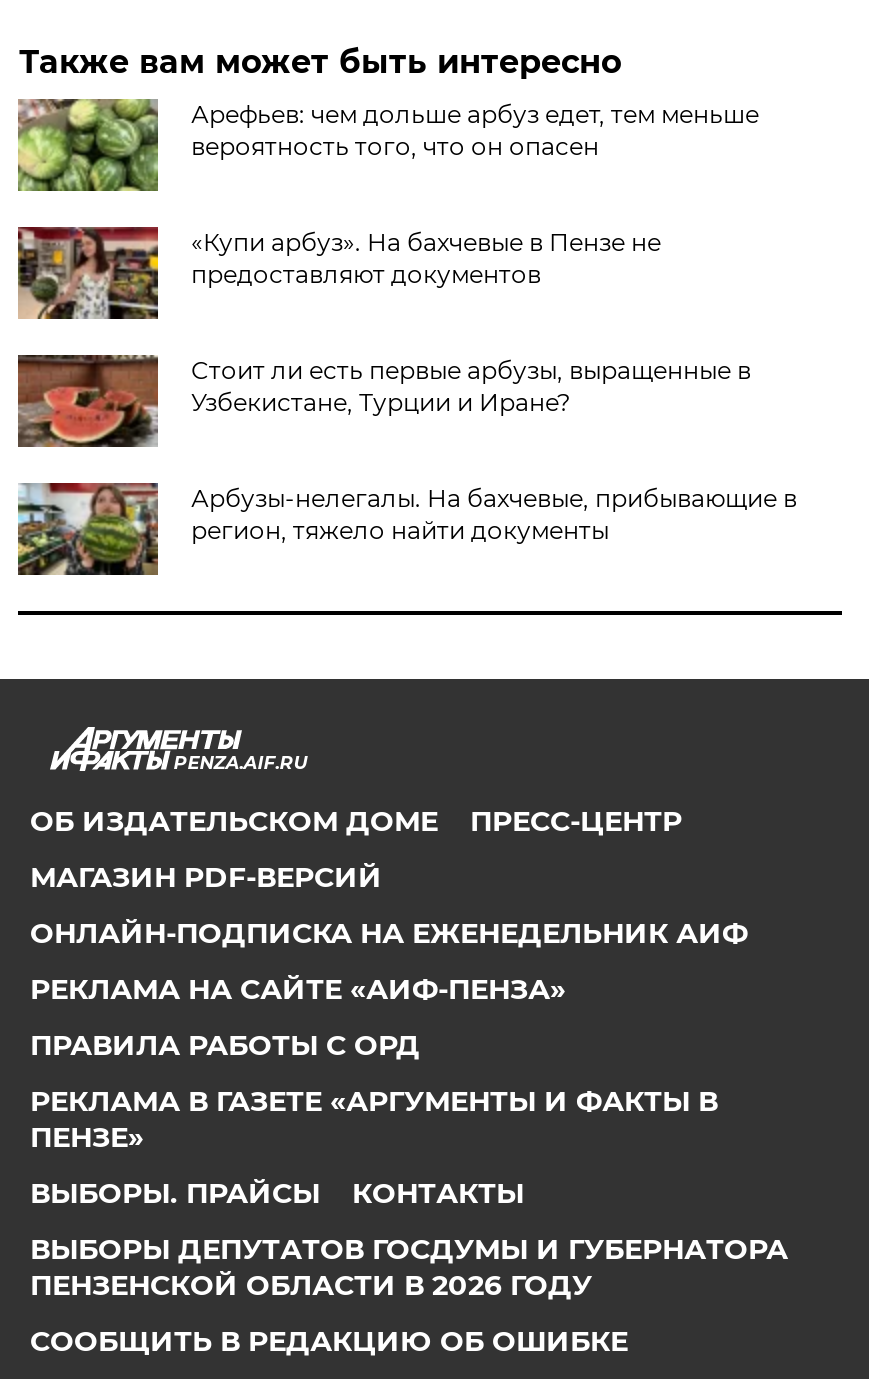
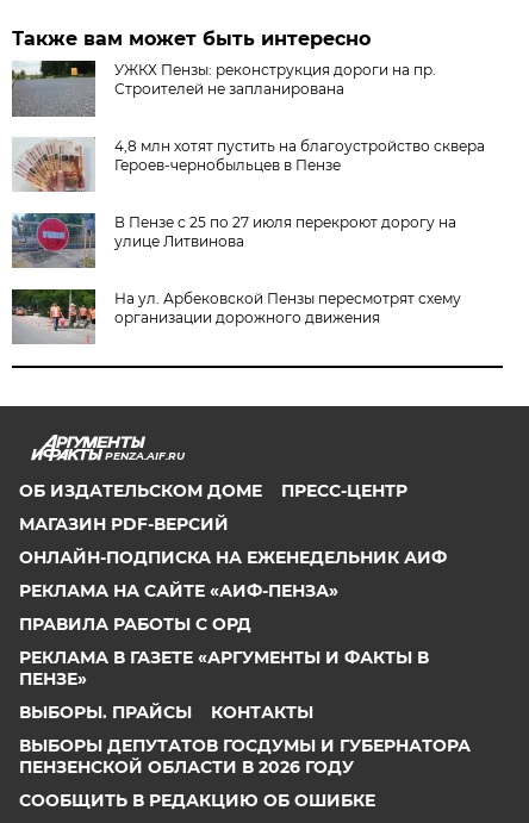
- [image]
- Арефьев: чем дольше арбуз едет, тем меньше
- вероятность того, что он опасен
+ [image]
+ УЖКХ Пензы: реконструкция дороги на пр.
+ Строителей не запланирована

- [image]
- «Купи арбуз». На бахчевые в Пензе не
- предоставляют документов
+ [image]
+ 4,8 млн хотят пустить на благоустройство сквера
+ Героев-чернобыльцев в Пензе

- [image]
- Стоит ли есть первые арбузы, выращенные в
- Узбекистане, Турции и Иране?
+ [image]
+ В Пензе с 25 по 27 июля перекроют дорогу на
+ улице Литвинова

- [image]
- Арбузы-нелегалы. На бахчевые, прибывающие в
- регион, тяжело найти документы
+ [image]
+ На ул. Арбековской Пензы пересмотрят схему
+ организации дорожного движения
